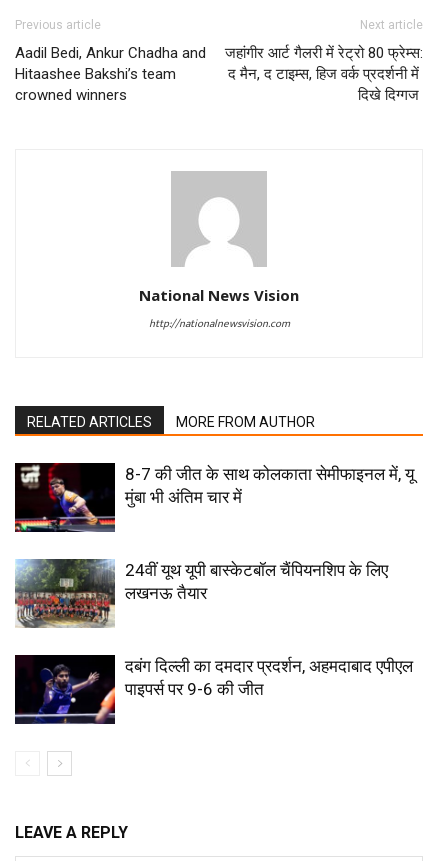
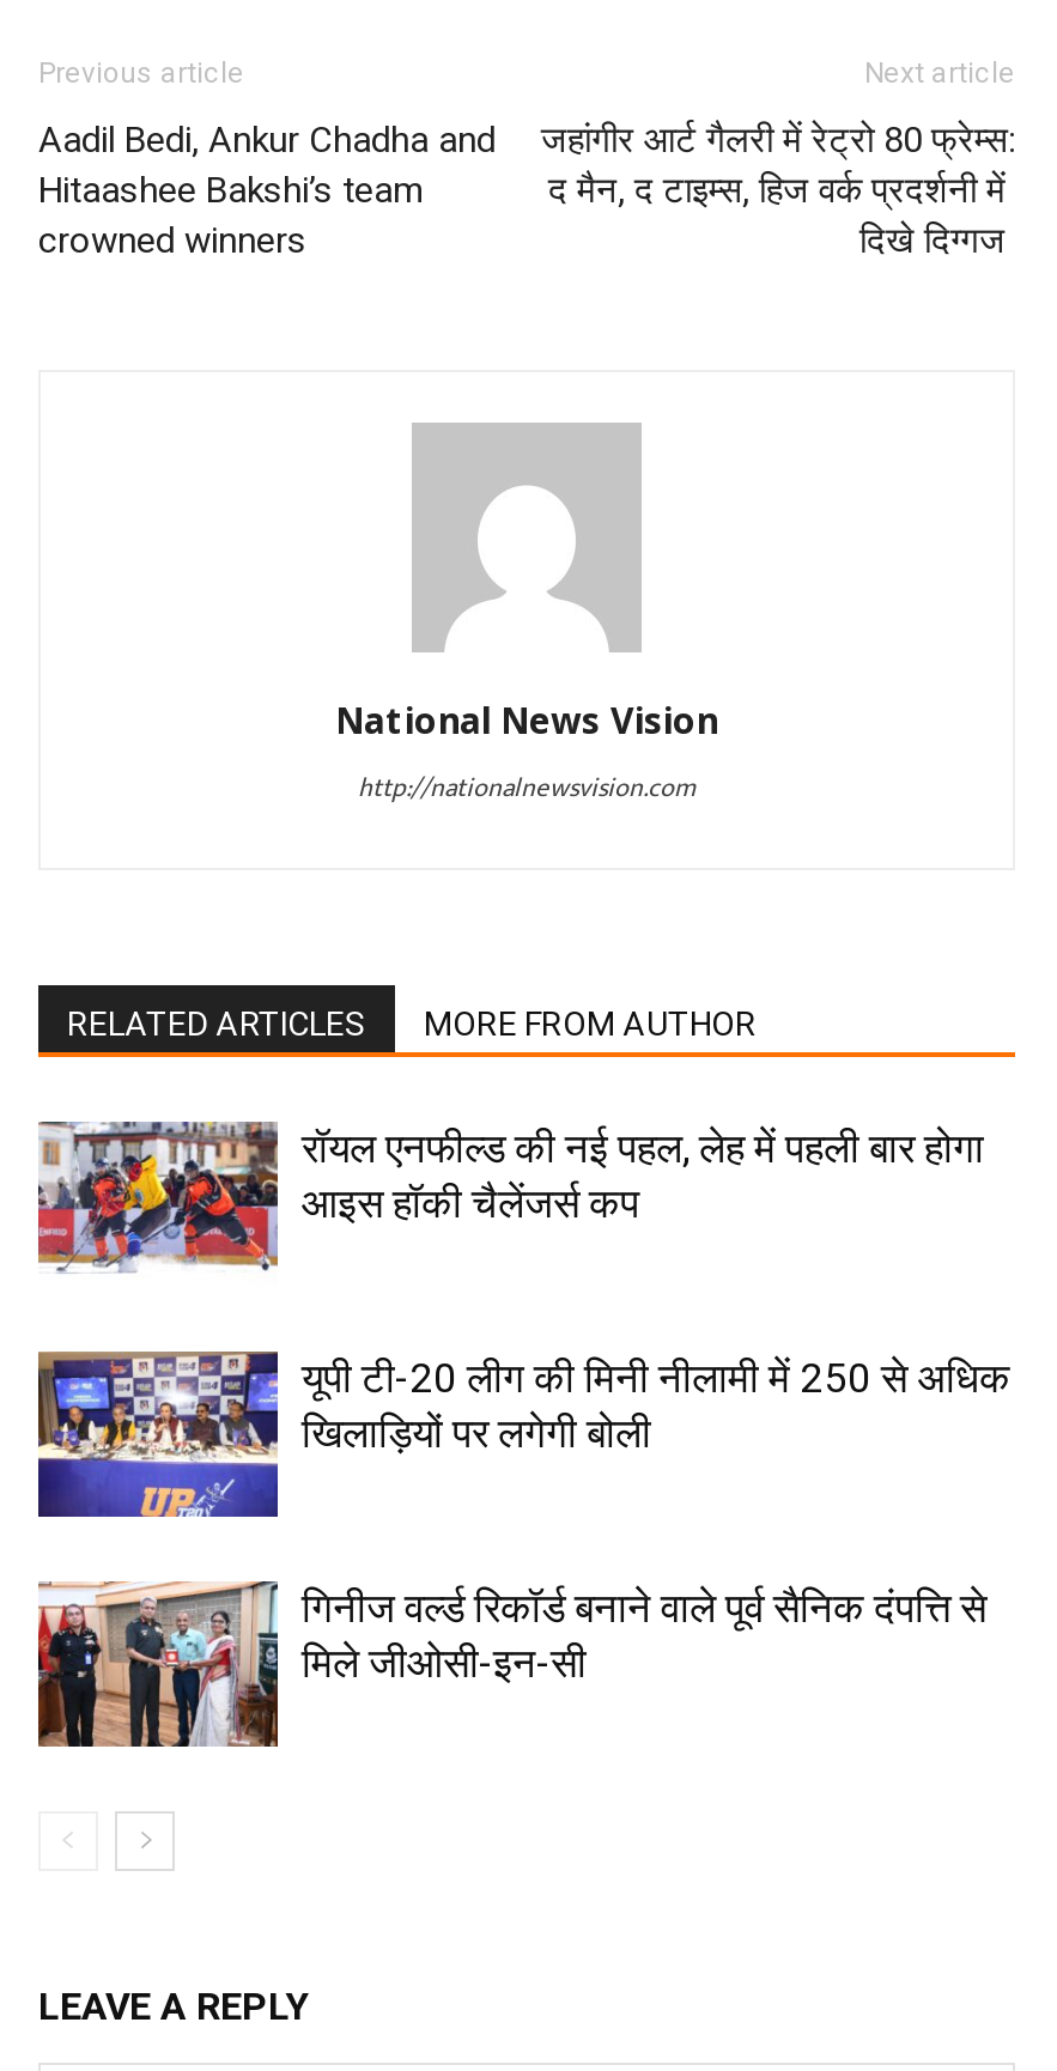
- [image]
- 8-7 की जीत के साथ कोलकाता सेमीफाइनल में, यू
- मुंबा भी अंतिम चार में
+ [image]
+ रॉयल एनफील्ड की नई पहल, लेह में पहली बार होगा
+ आइस हॉकी चैलेंजर्स कप

- [image]
- 24वीं यूथ यूपी बास्केटबॉल चैंपियनशिप के लिए
- लखनऊ तैयार
+ [image]
+ यूपी टी-20 लीग की मिनी नीलामी में 250 से अधिक
+ खिलाड़ियों पर लगेगी बोली

- [image]
- दबंग दिल्ली का दमदार प्रदर्शन, अहमदाबाद एपीएल
- पाइपर्स पर 9-6 की जीत
+ [image]
+ गिनीज वर्ल्ड रिकॉर्ड बनाने वाले पूर्व सैनिक दंपत्ति से
+ मिले जीओसी-इन-सी
